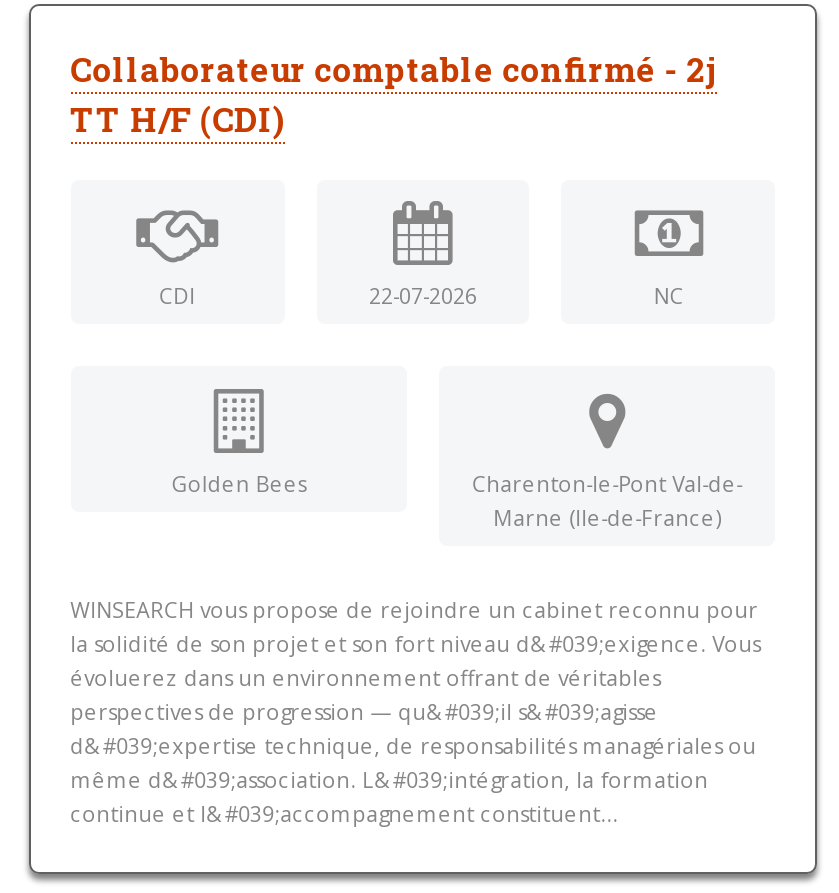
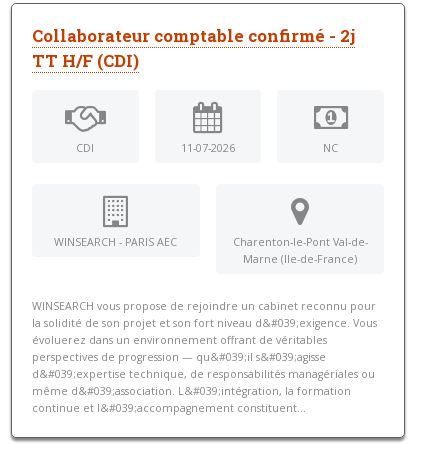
- 22-07-2026
+ 11-07-2026

- Golden Bees
+ WINSEARCH - PARIS AEC
